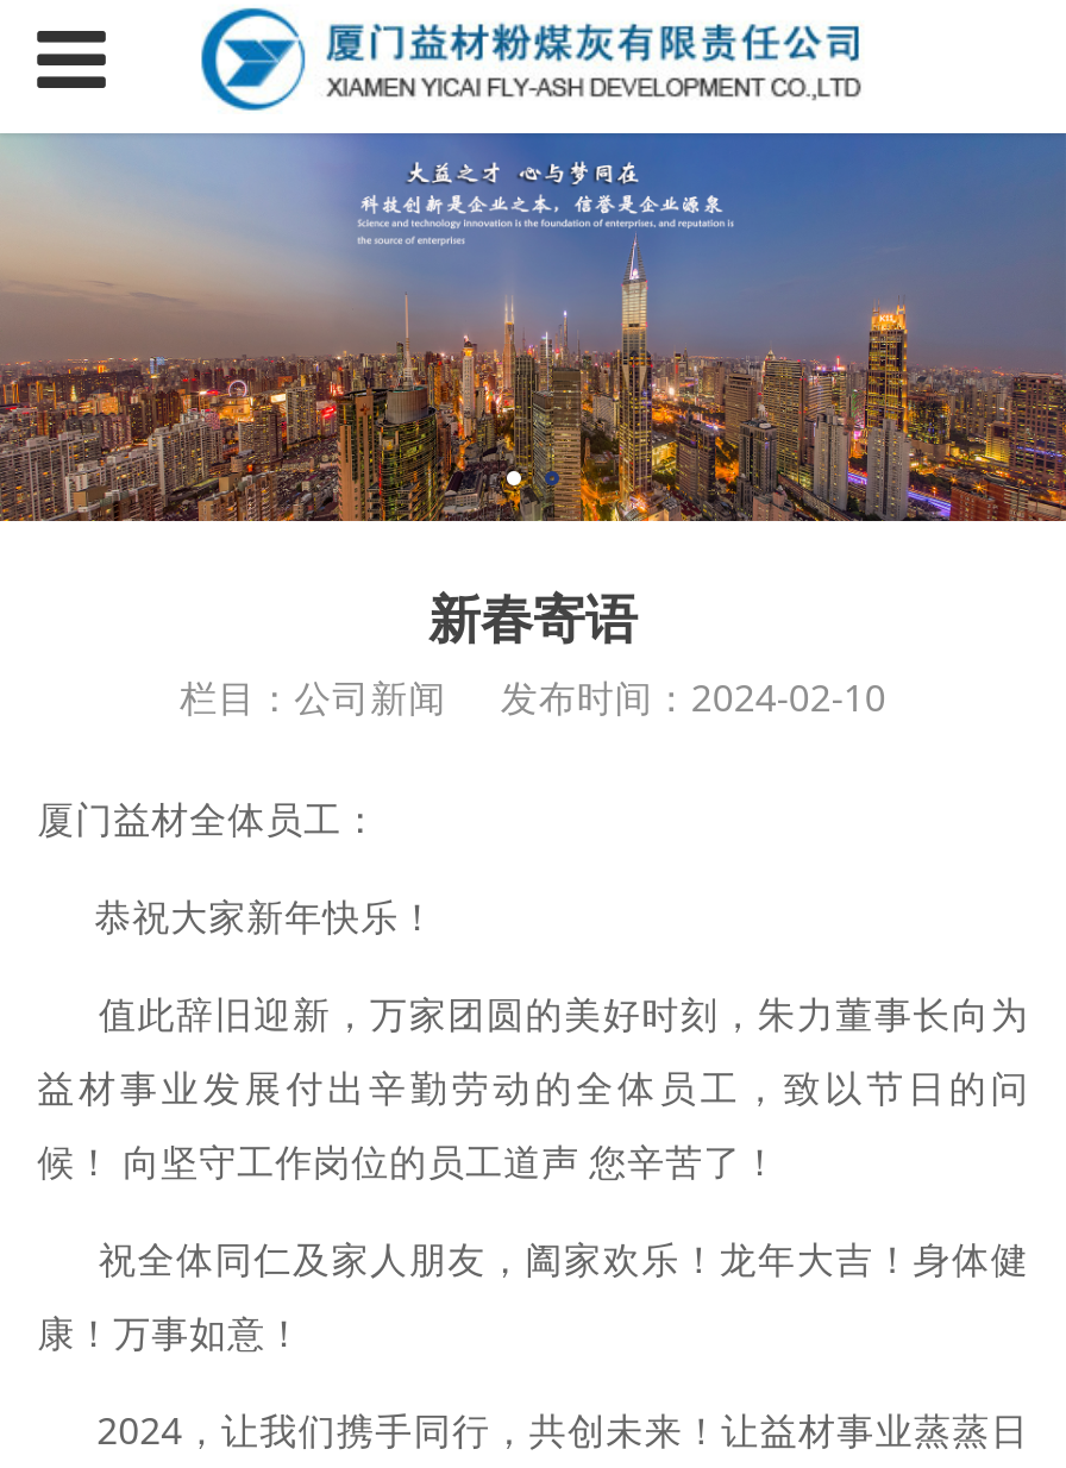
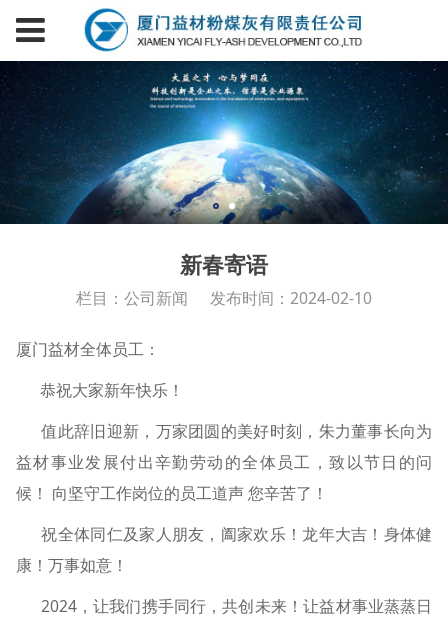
- [image]
+ [image]
